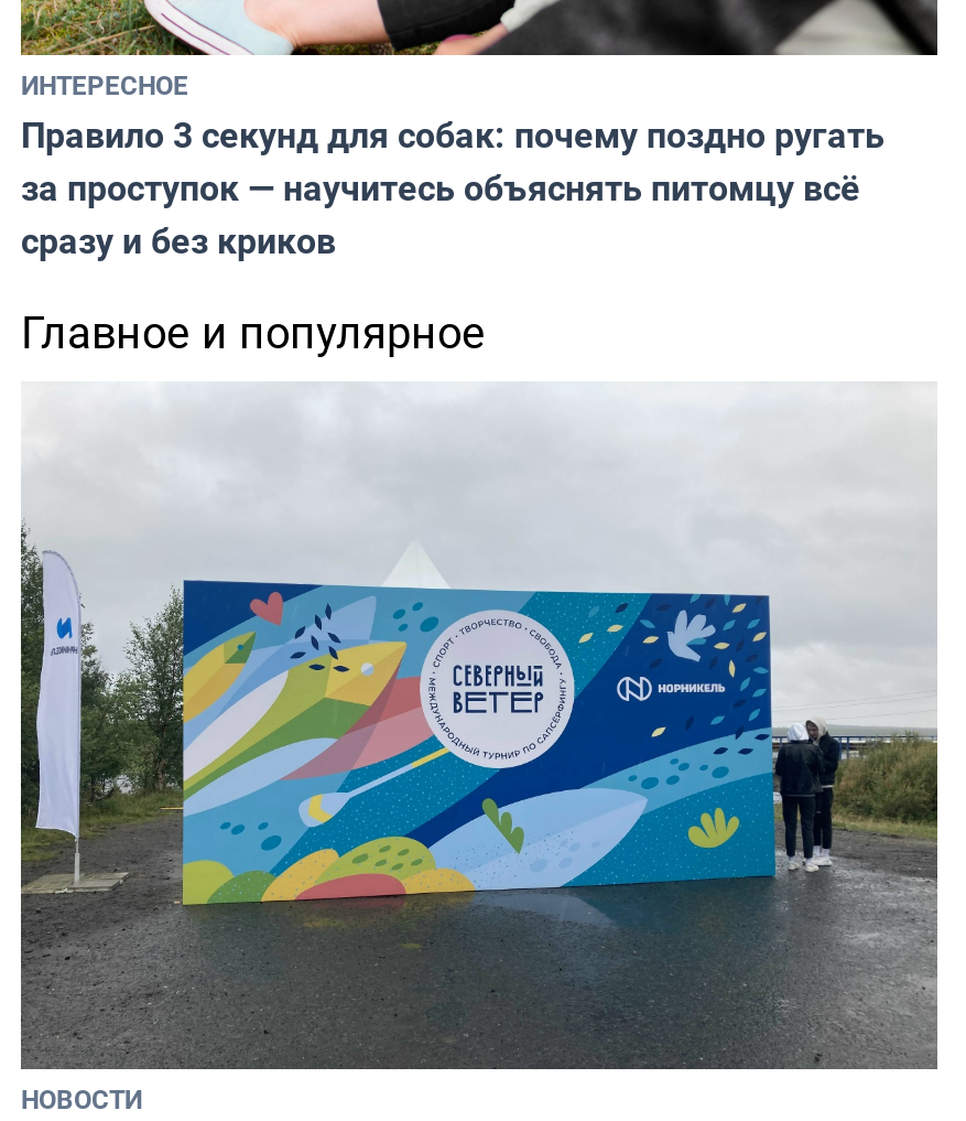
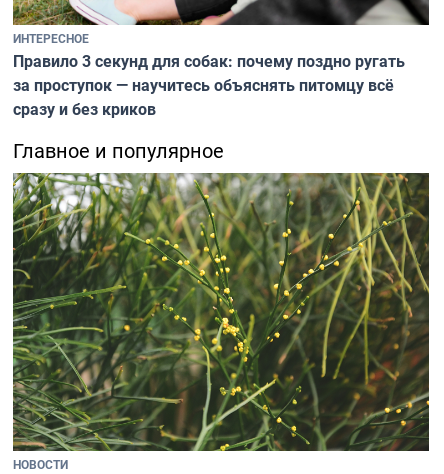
- [image]
+ [image]
